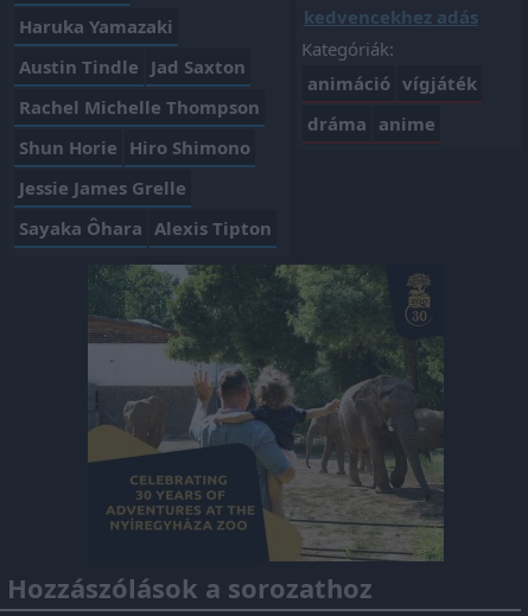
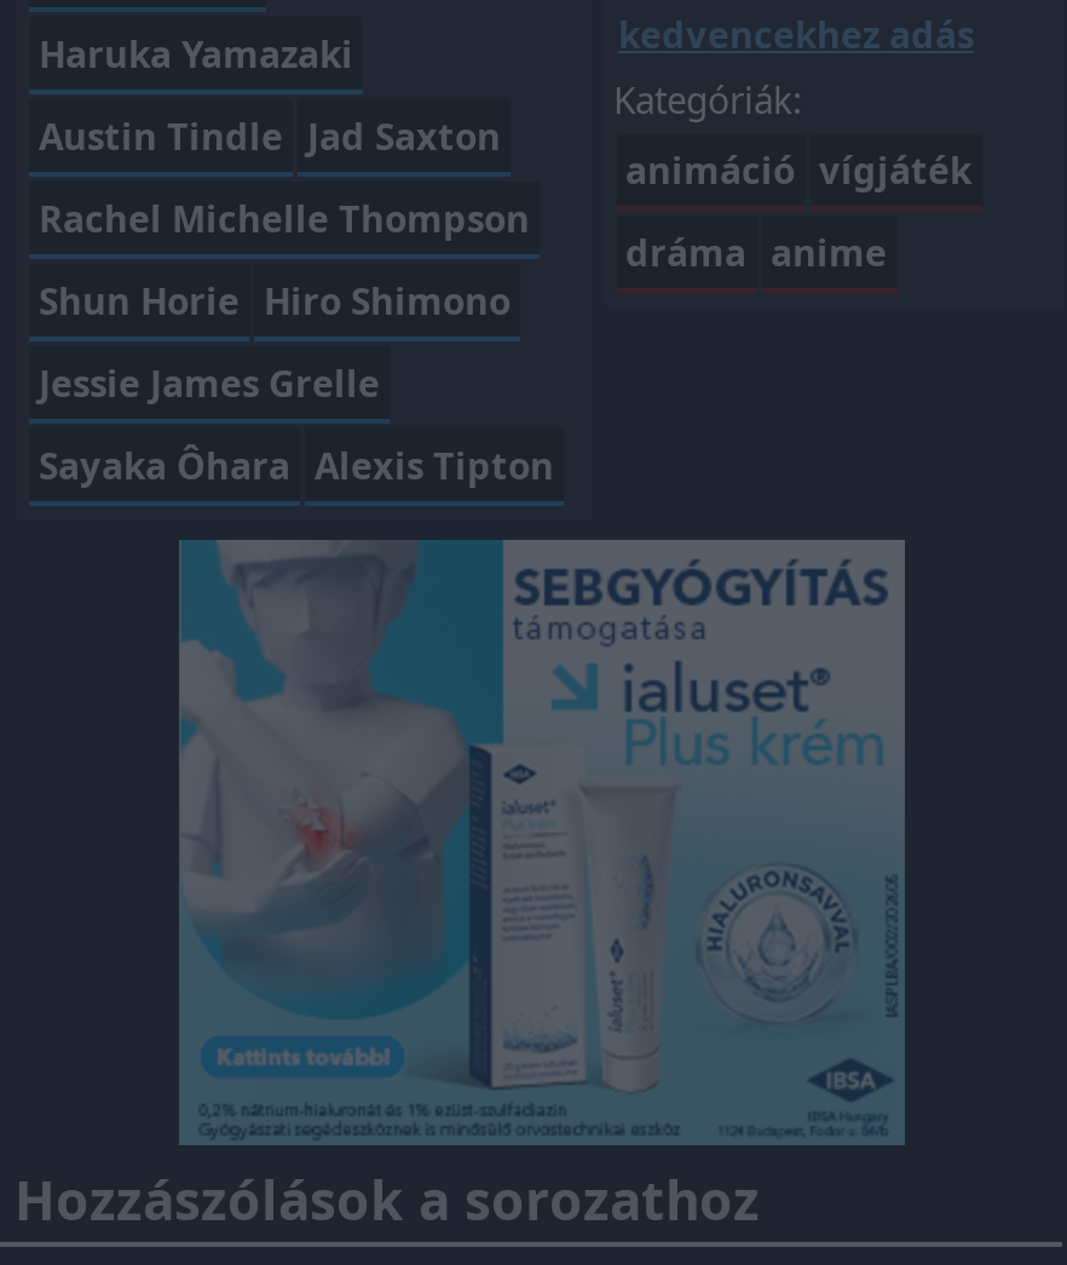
- [image]
+ [image]
